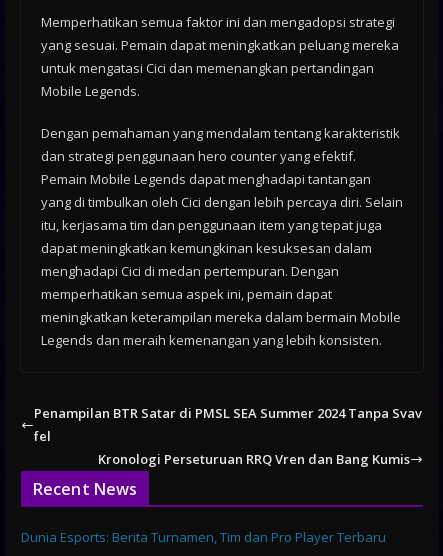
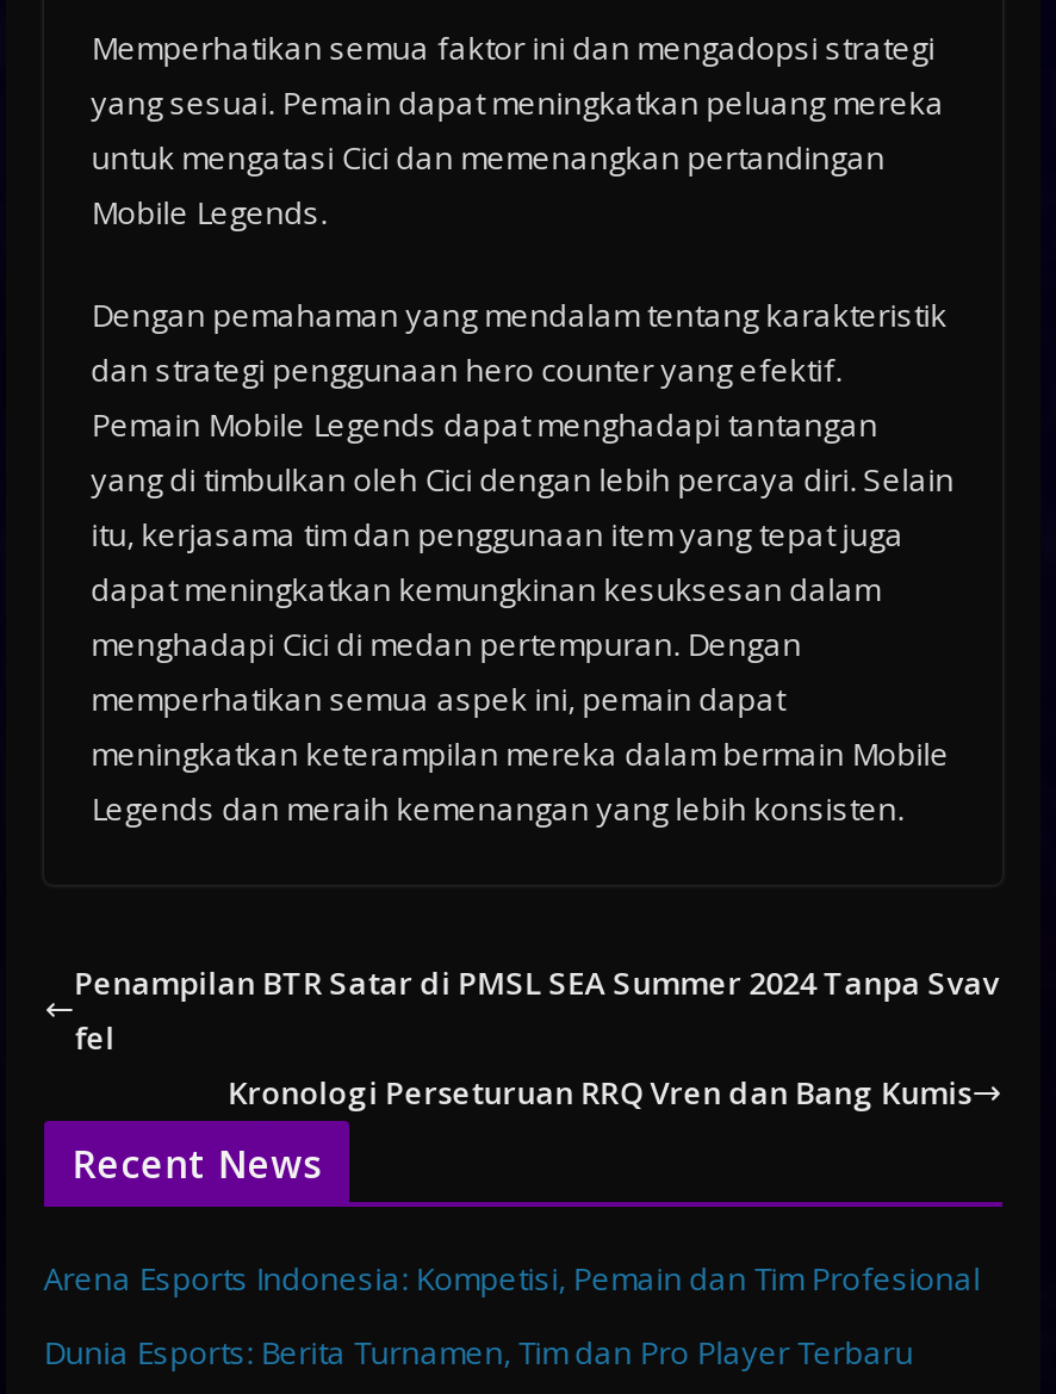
+ Arena Esports Indonesia: Kompetisi, Pemain dan Tim Profesional
